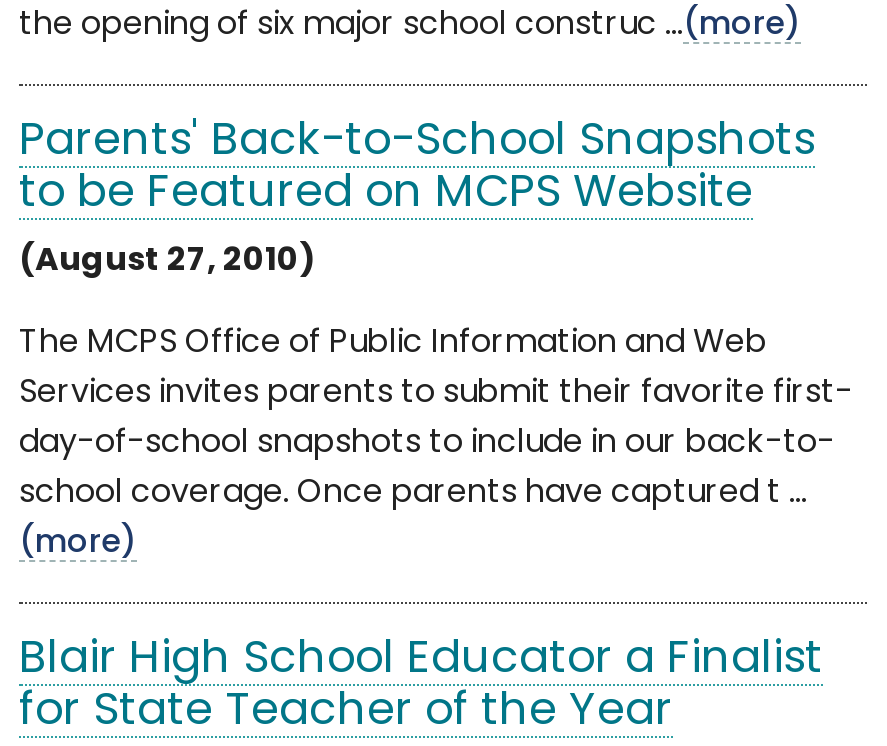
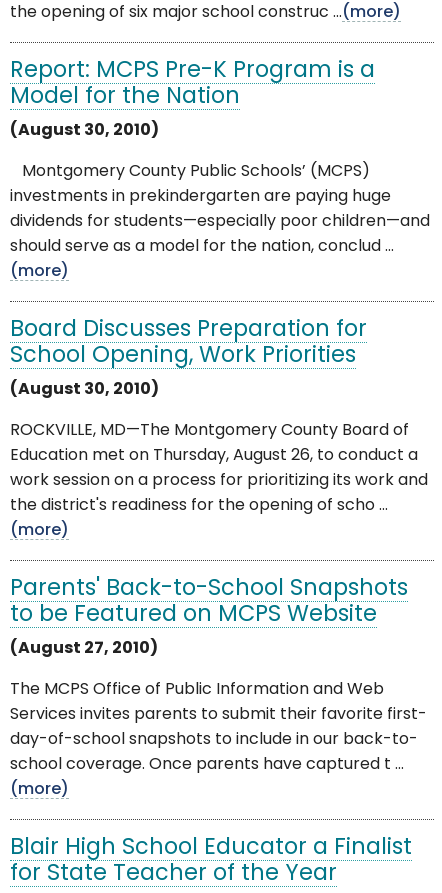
+ Report: MCPS Pre-K Program is a
+ Model for the Nation
+ (August 30, 2010)
+ Montgomery County Public Schools’ (MCPS)
+ investments in prekindergarten are paying huge
+ dividends for students—especially poor children—and
+ should serve as a model for the nation, conclud ...
+ (more)
+ Board Discusses Preparation for
+ School Opening, Work Priorities
+ (August 30, 2010)
+ ROCKVILLE, MD—The Montgomery County Board of
+ Education met on Thursday, August 26, to conduct a
+ work session on a process for prioritizing its work and
+ the district's readiness for the opening of scho ...
+ (more)
